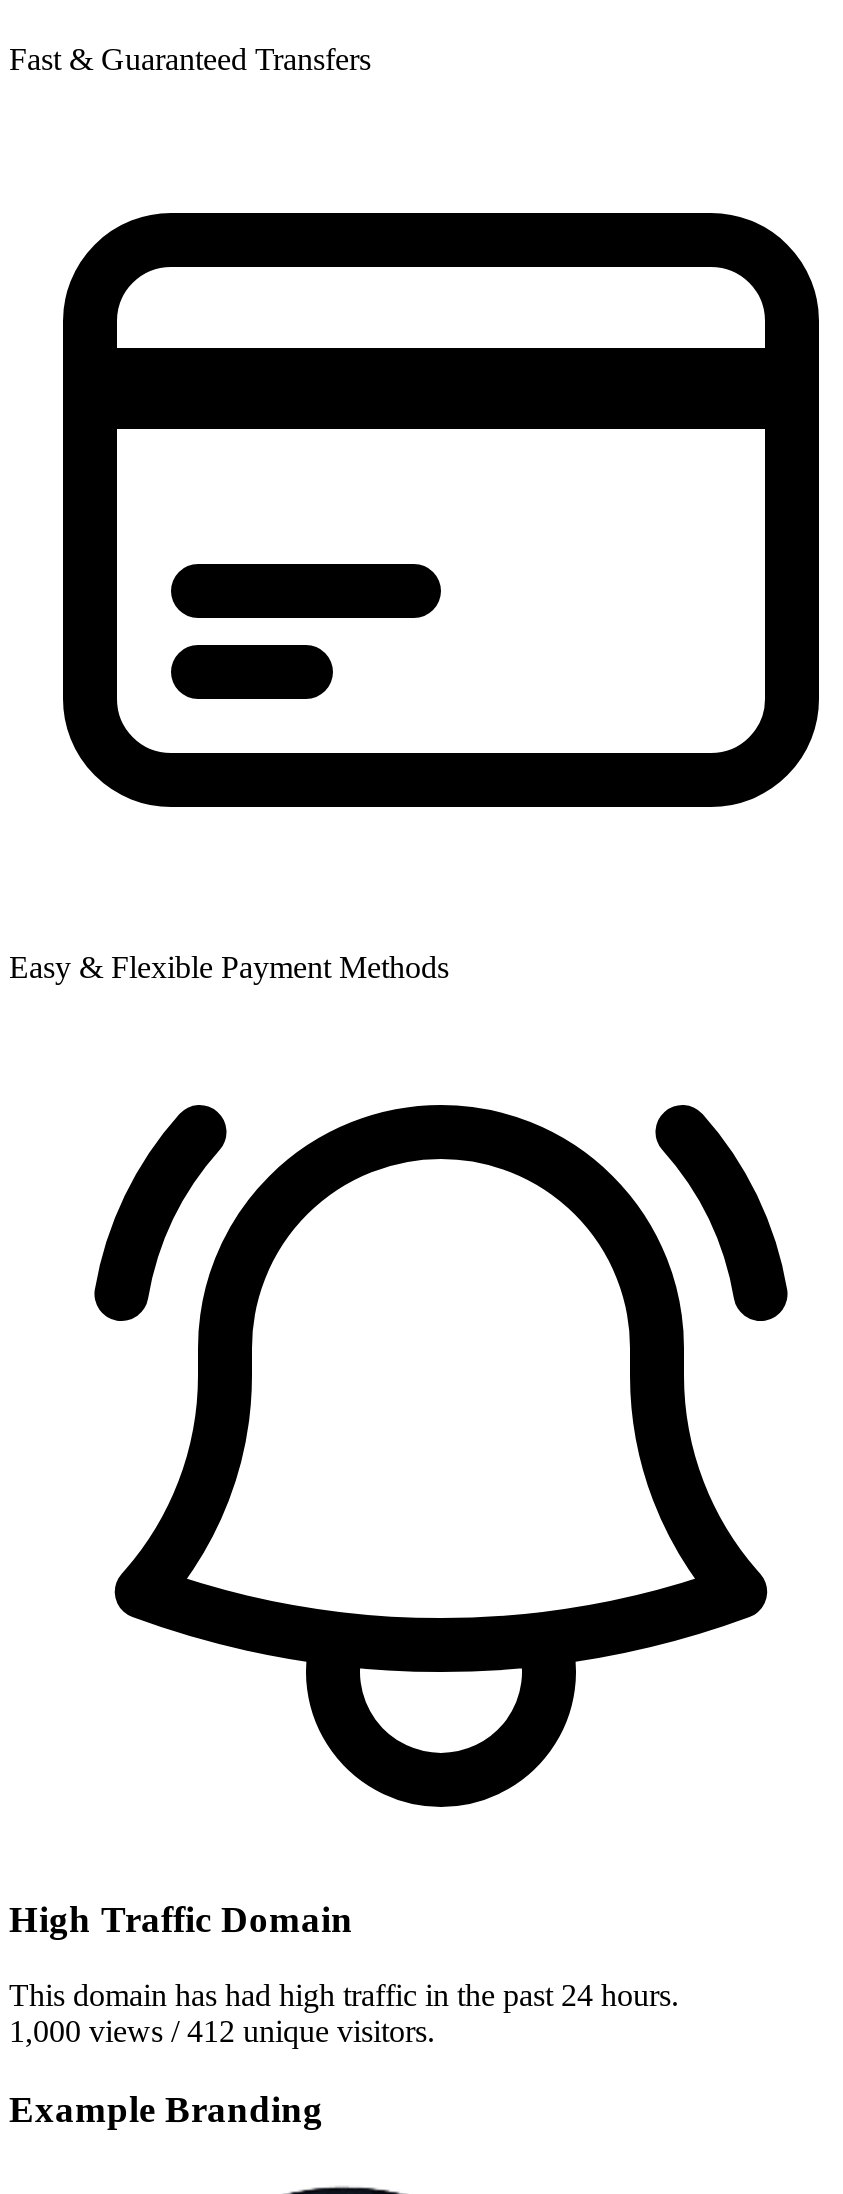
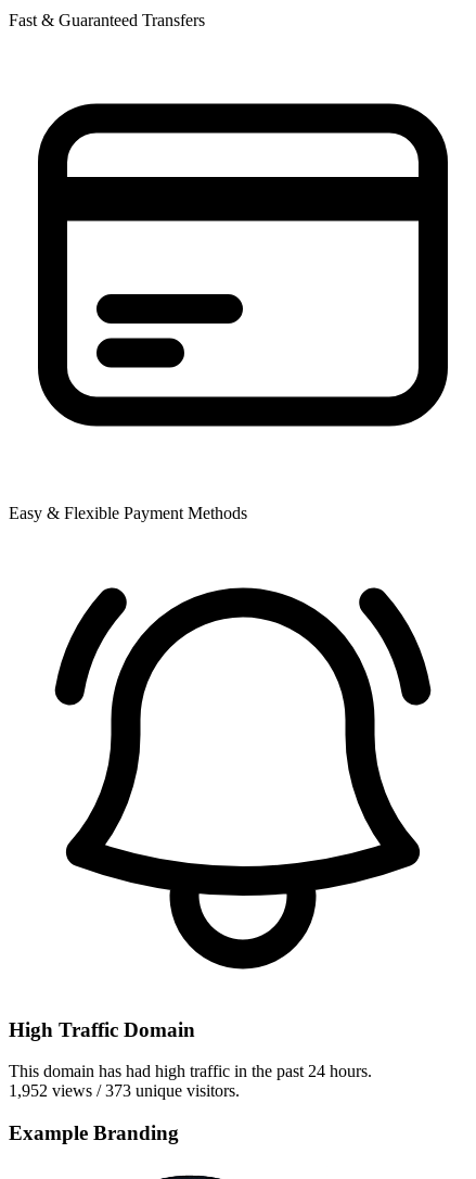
- 1,000 views / 412 unique visitors.
+ 1,952 views / 373 unique visitors.
